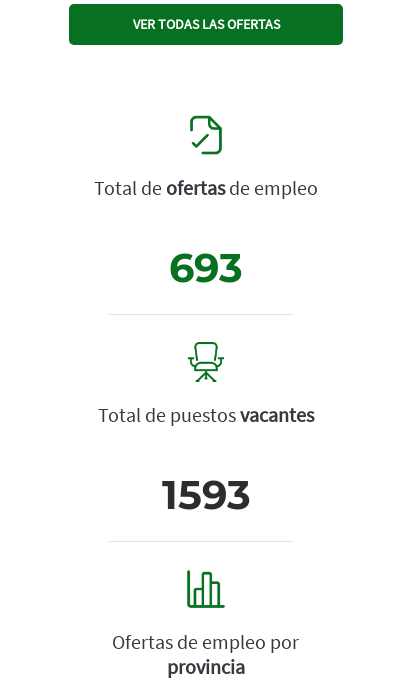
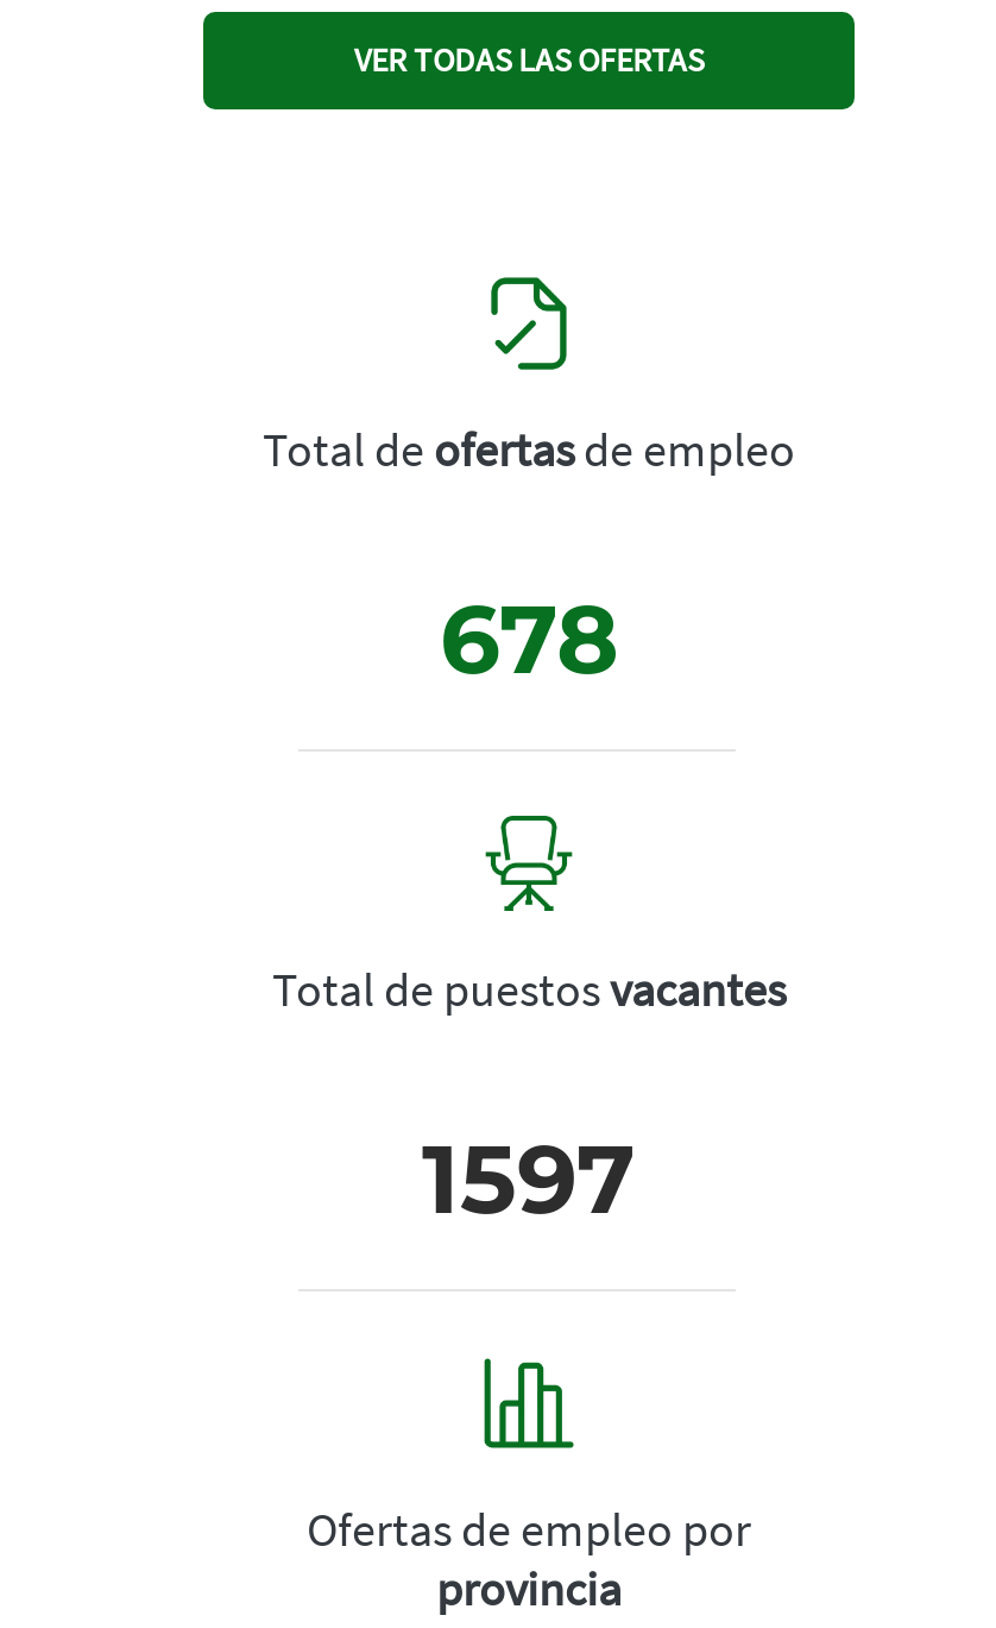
- 693
+ 678

- 1593
+ 1597
